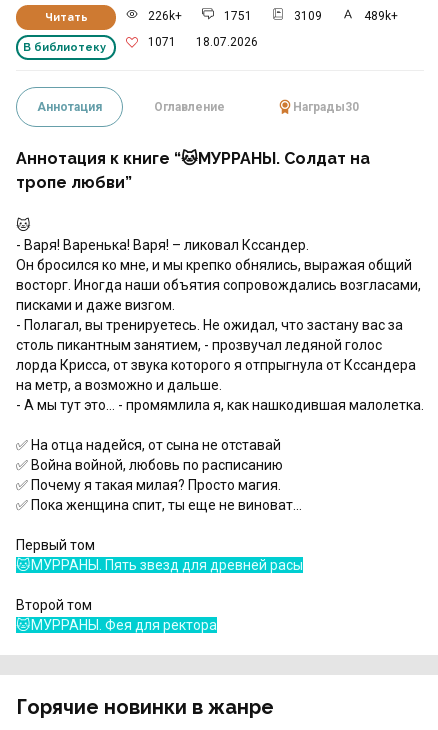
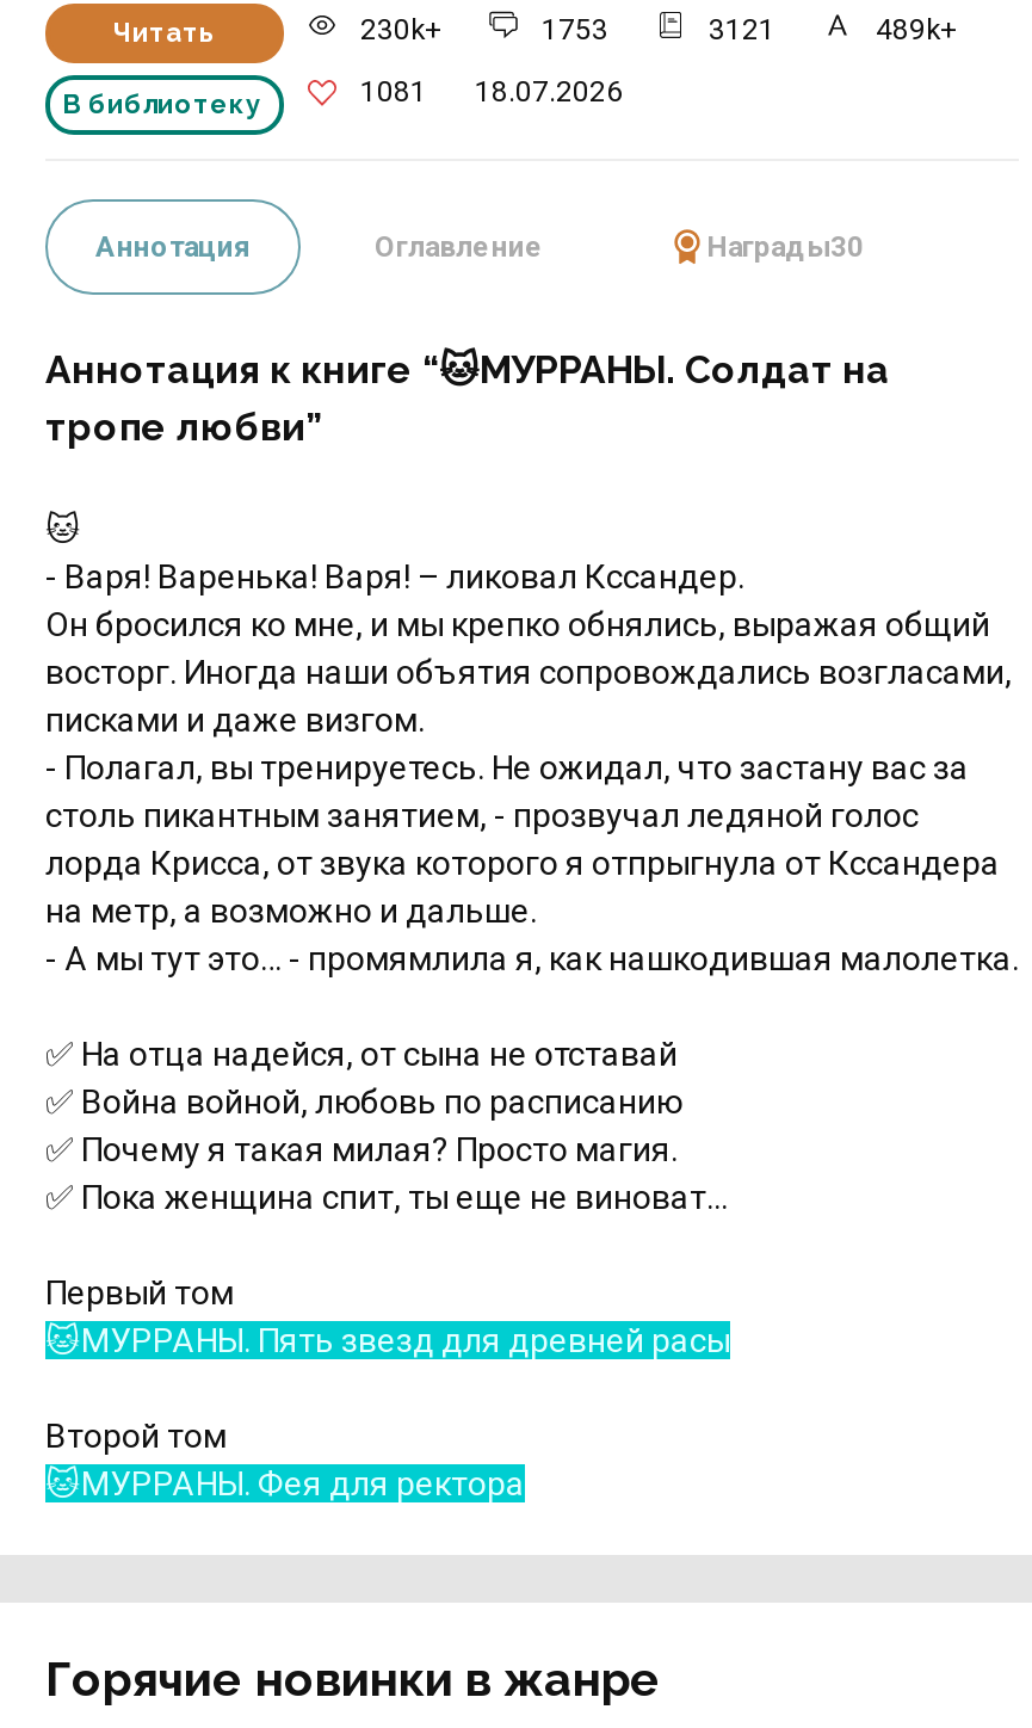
- 226k+
- 1751
- 3109
+ 230k+
+ 1753
+ 3121

- 1071 18.07.2026
+ 1081 18.07.2026
